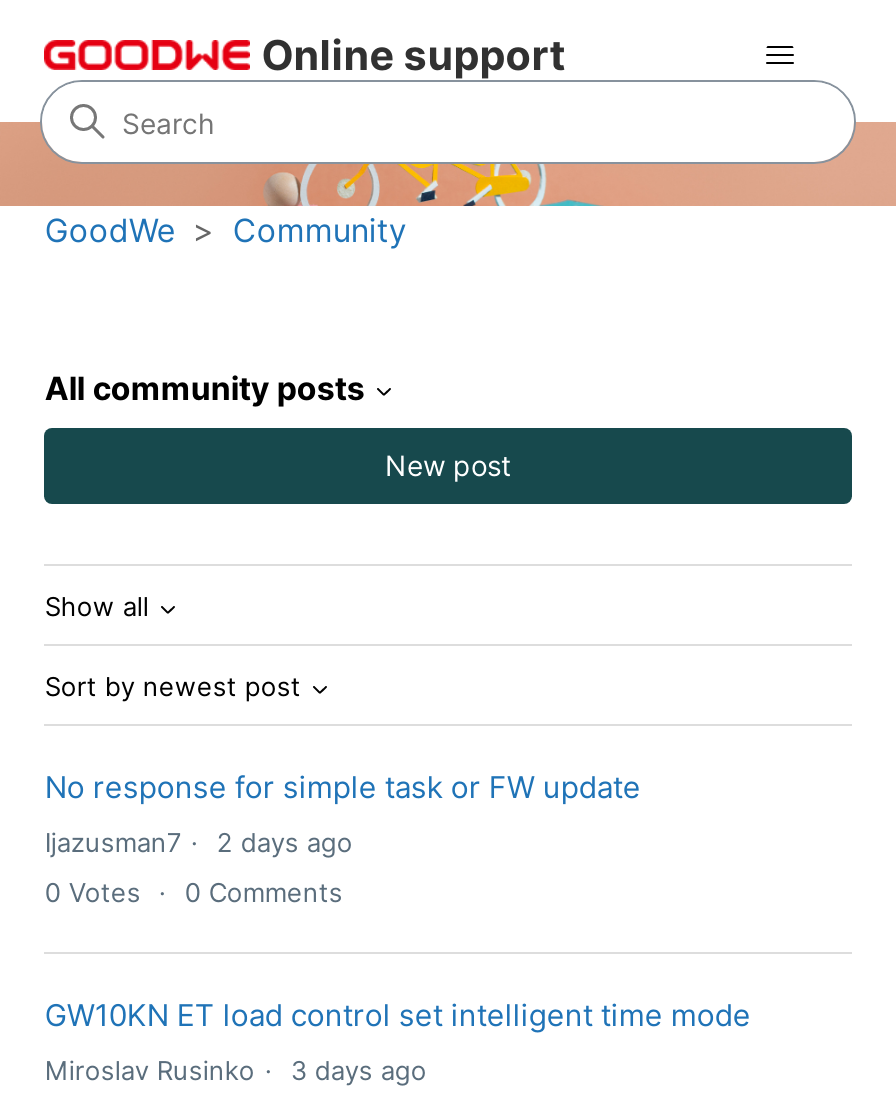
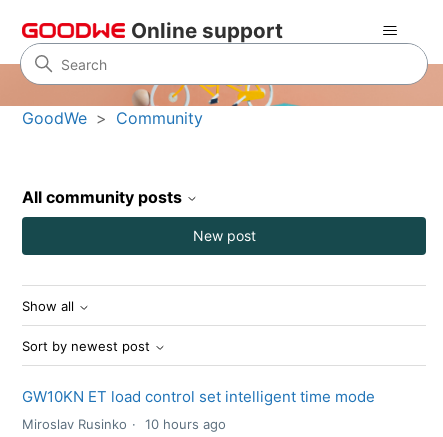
- No response for simple task or FW update
- Ijazusman7
- 2 days ago
- 0 Votes
- 0 Comments

- Miroslav Rusinko 3 days ago
+ Miroslav Rusinko 10 hours ago
